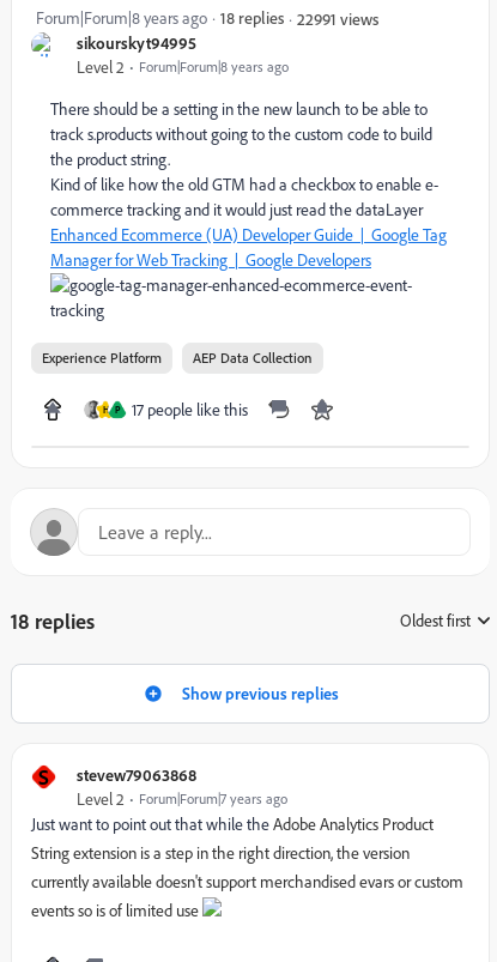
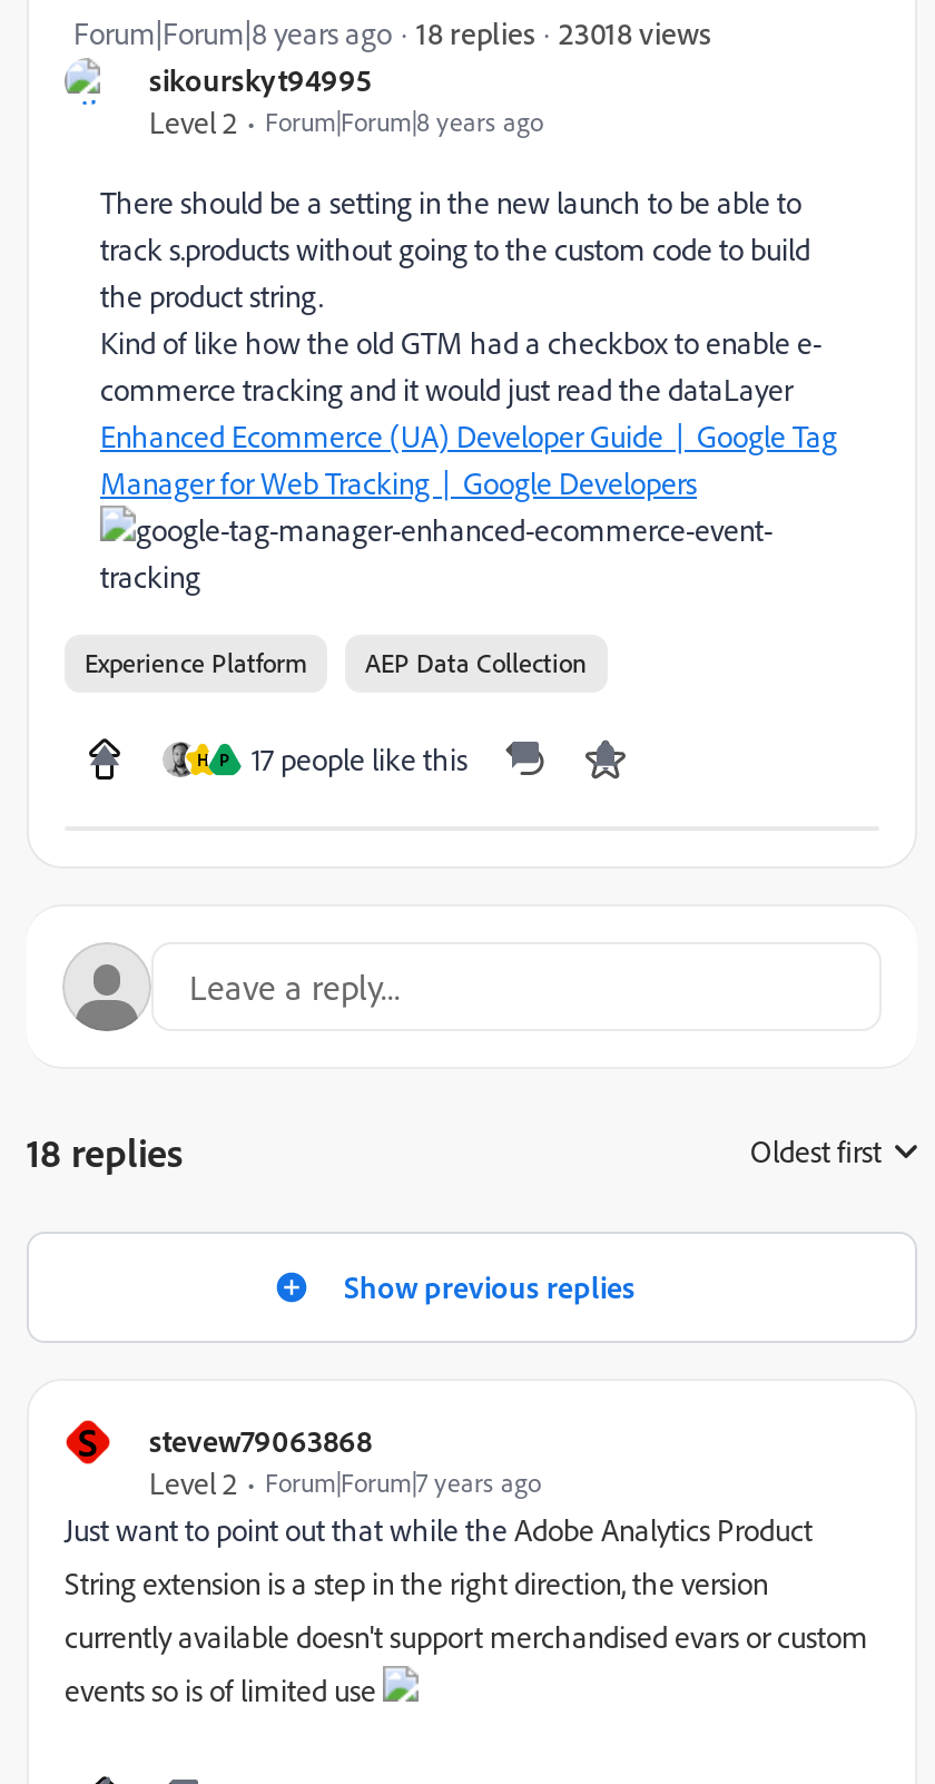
- 22991 views
+ 23018 views
